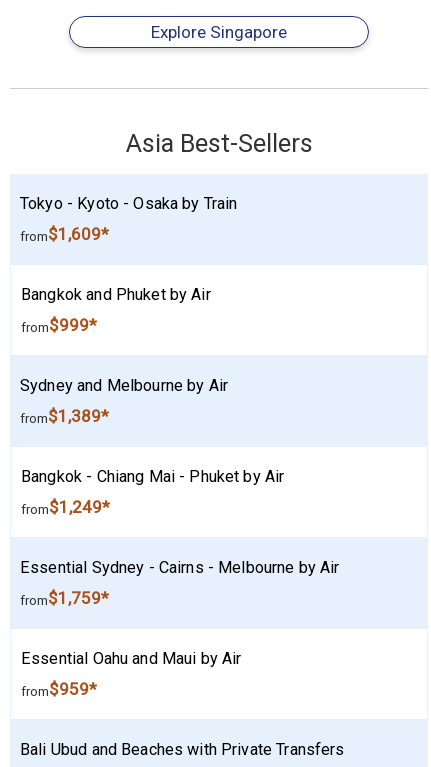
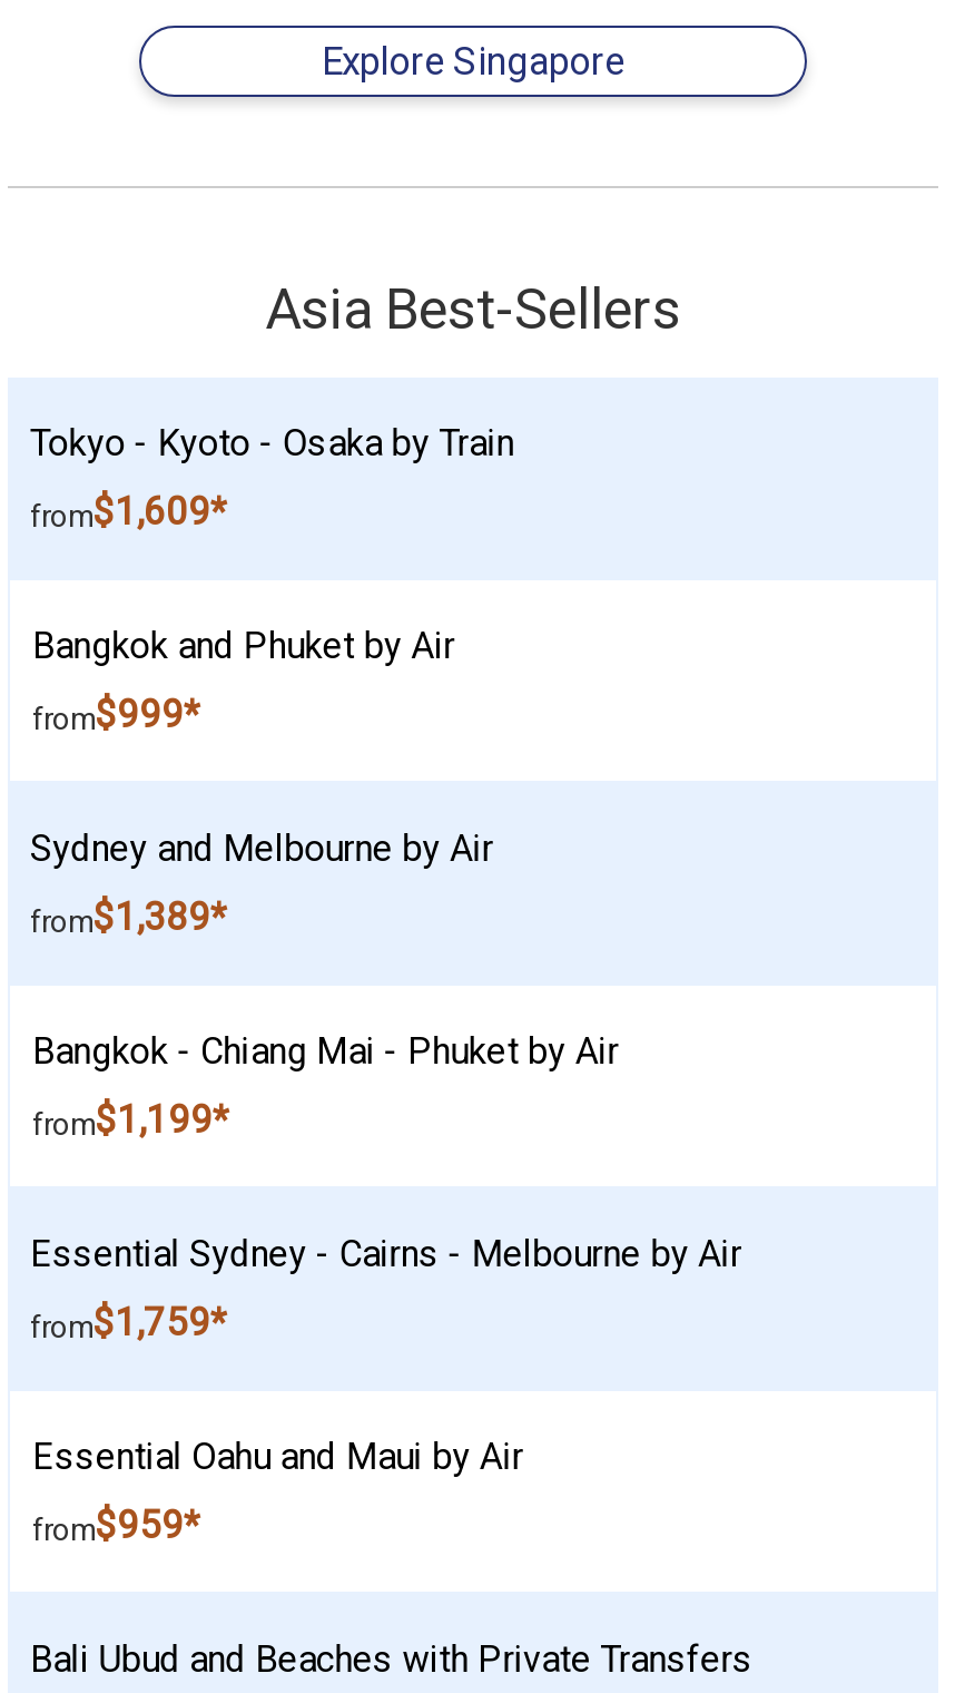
- from$1,249*
+ from$1,199*
